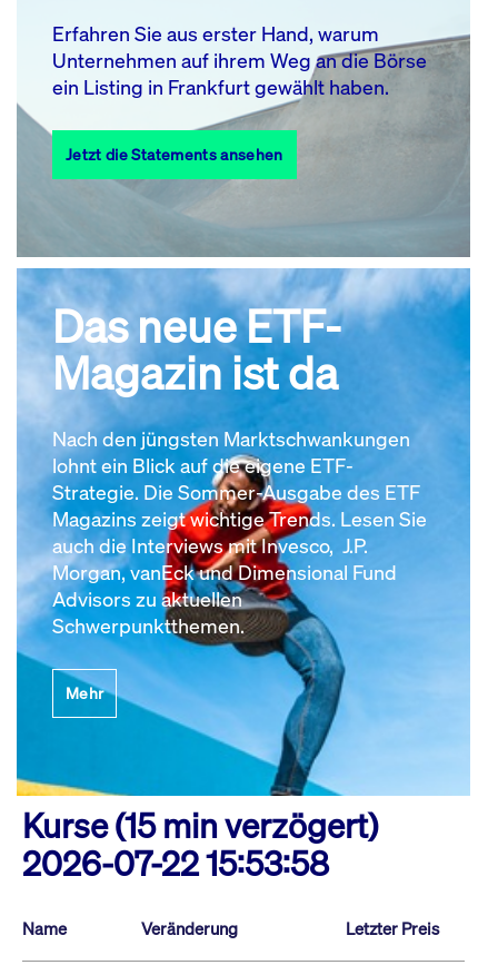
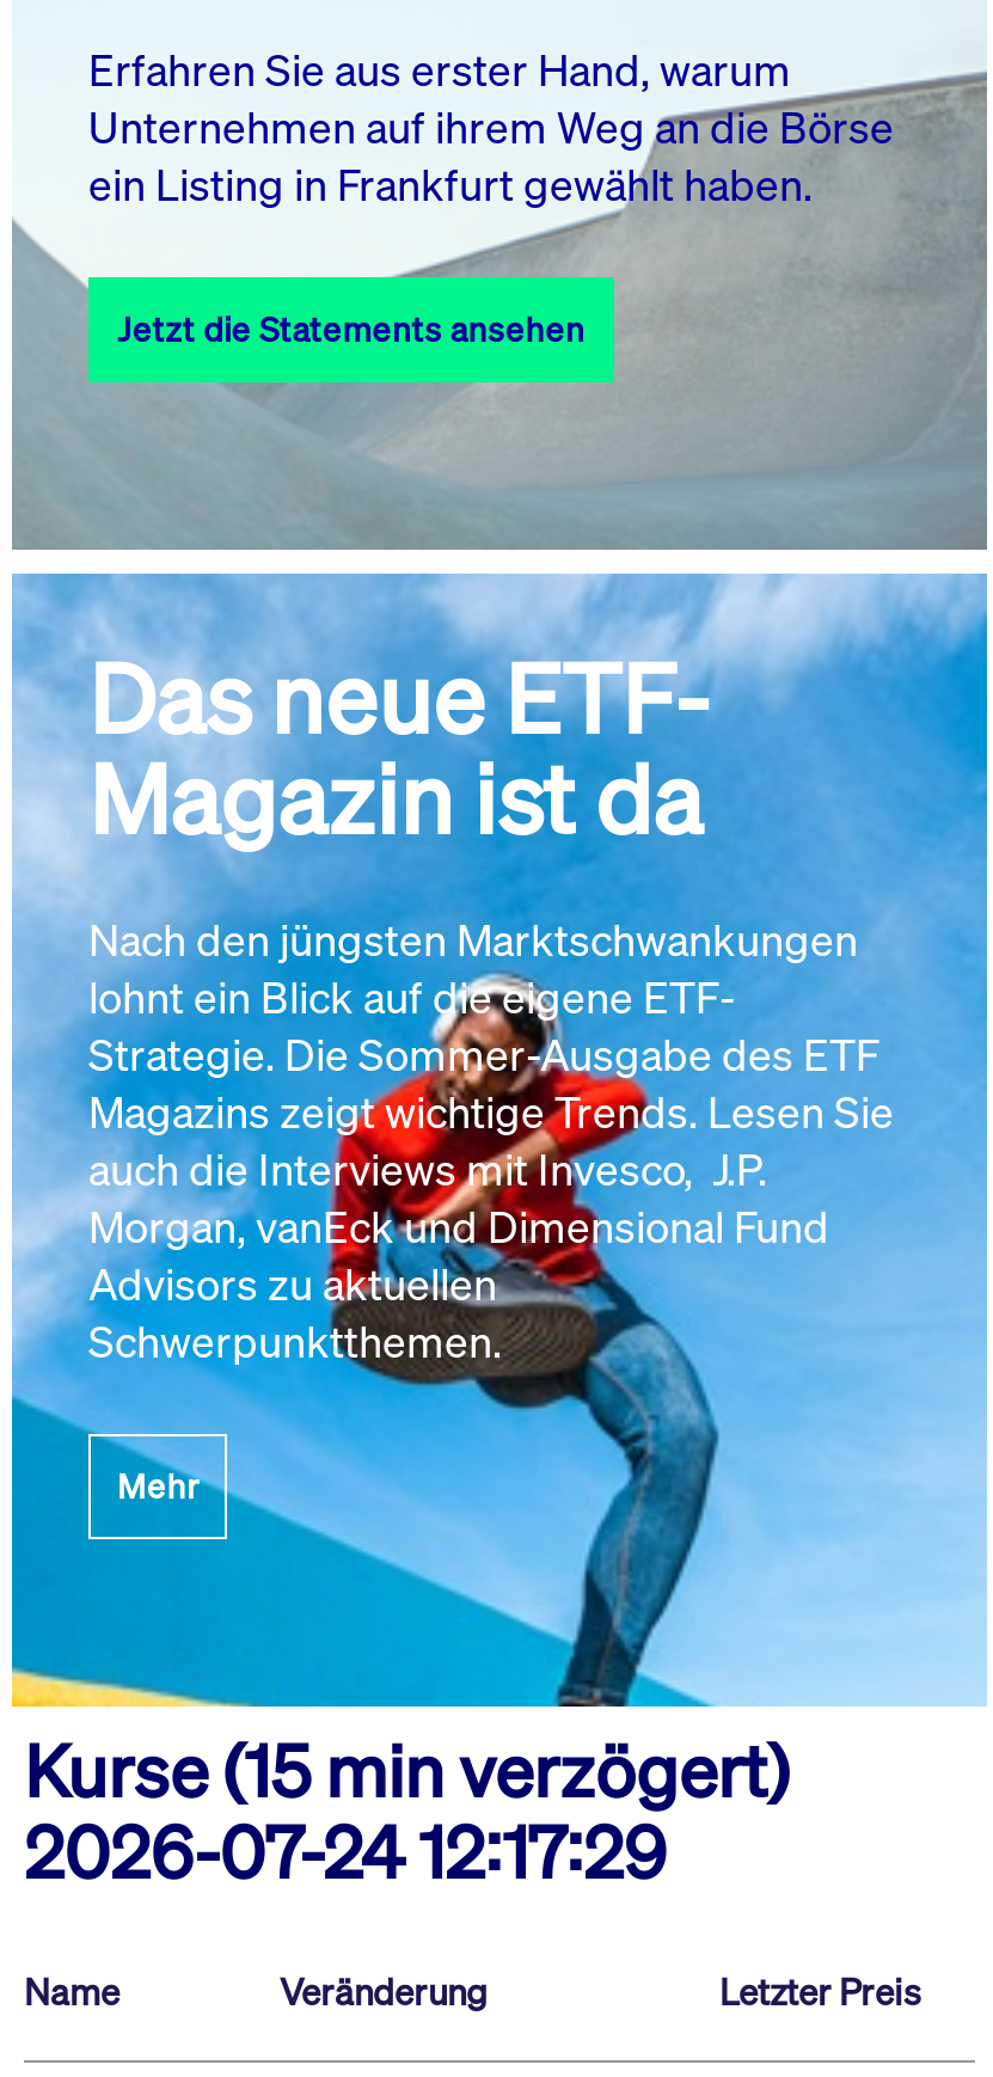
- 2026-07-22 15:53:58
+ 2026-07-24 12:17:29
